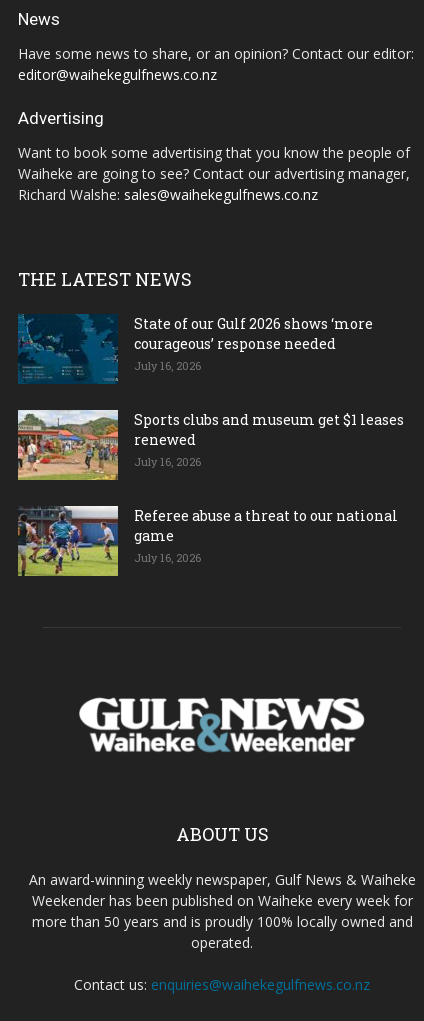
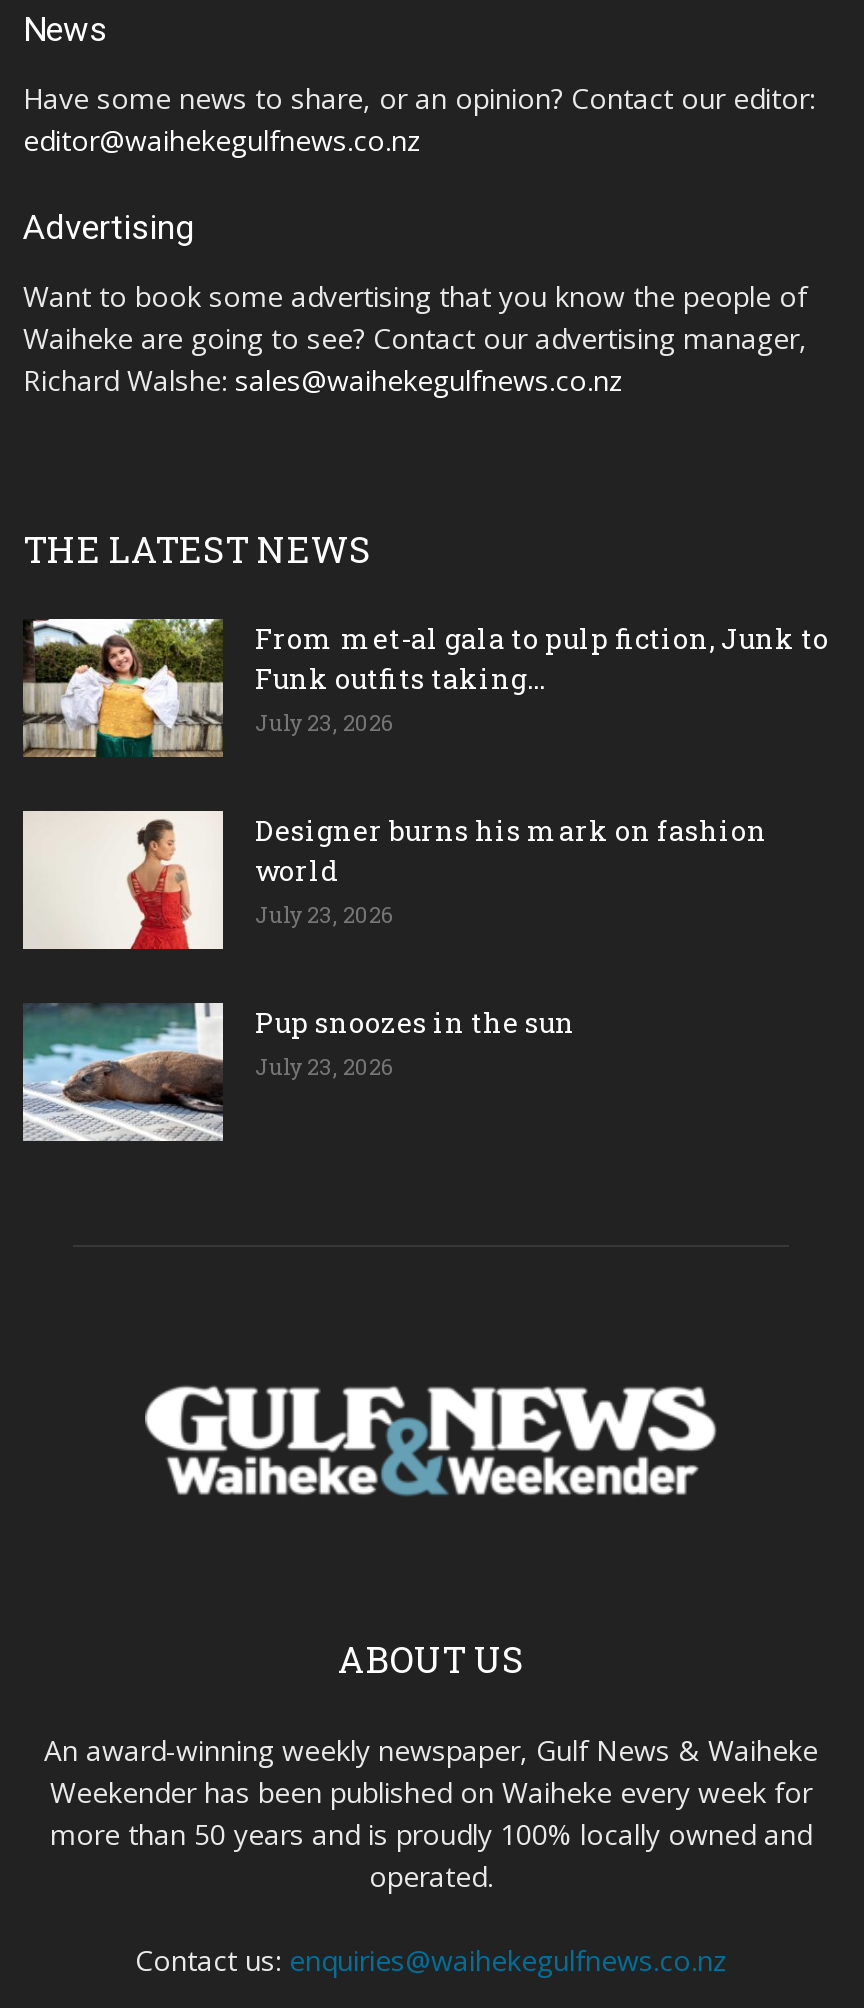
- [image]
- State of our Gulf 2026 shows ‘more
- courageous’ response needed
- July 16, 2026
+ [image]
+ From met-al gala to pulp fiction, Junk to
+ Funk outfits taking...
+ July 23, 2026

- [image]
- Sports clubs and museum get $1 leases
- renewed
- July 16, 2026
+ [image]
+ Designer burns his mark on fashion
+ world
+ July 23, 2026

- [image]
- Referee abuse a threat to our national
- game
- July 16, 2026
+ [image]
+ Pup snoozes in the sun
+ July 23, 2026
